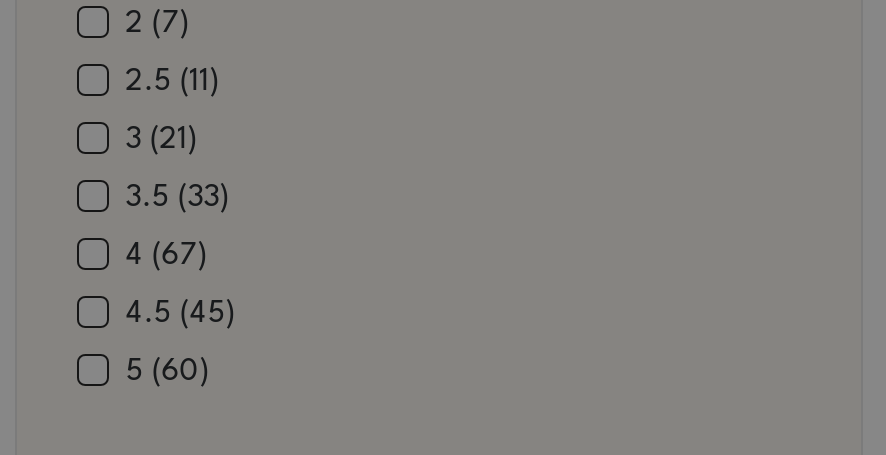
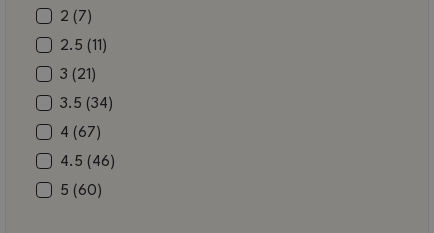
- 3.5 (33)
+ 3.5 (34)

- 4.5 (45)
+ 4.5 (46)
